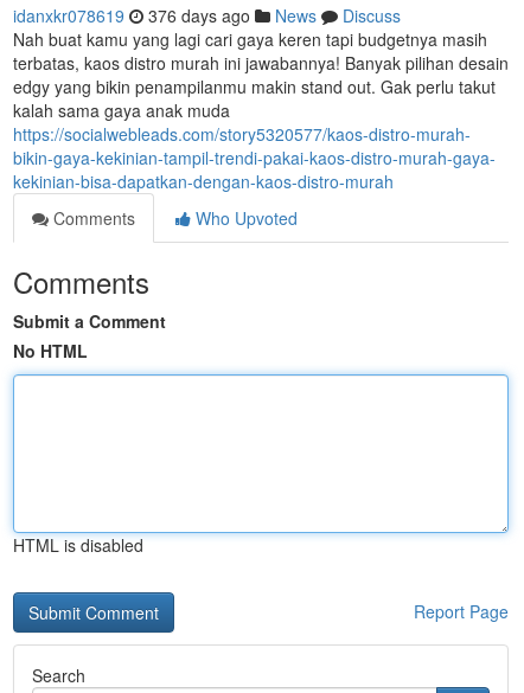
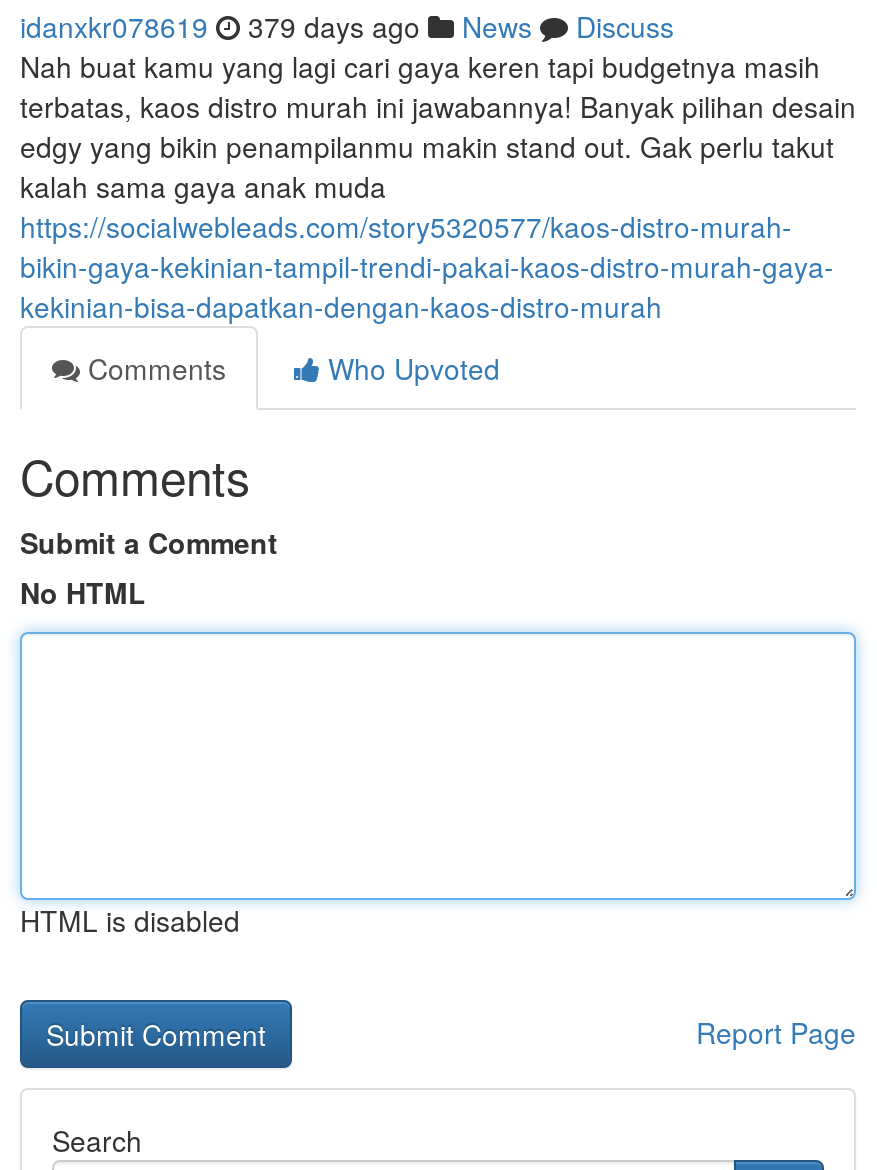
- idanxkr078619 376 days ago News Discuss
+ idanxkr078619 379 days ago News Discuss
